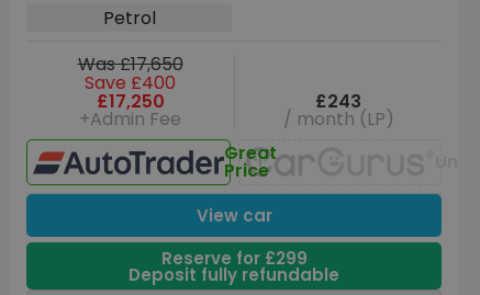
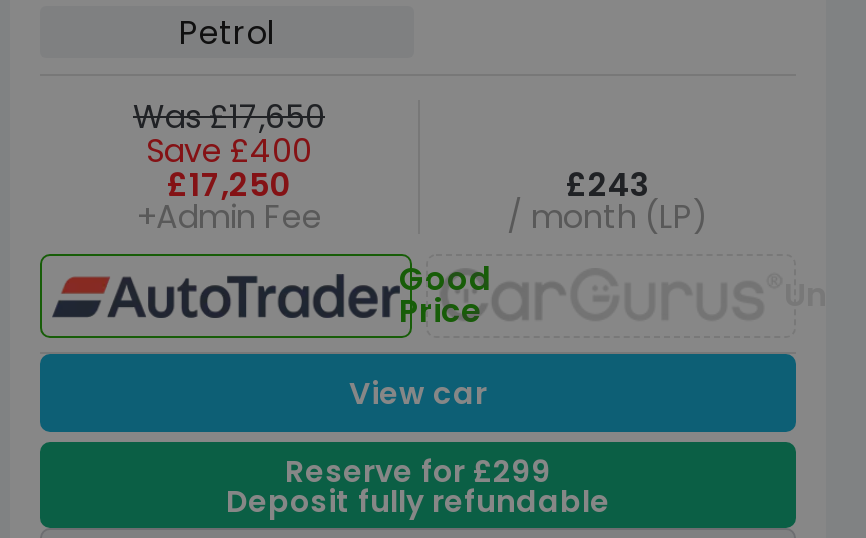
- Great
+ Good
